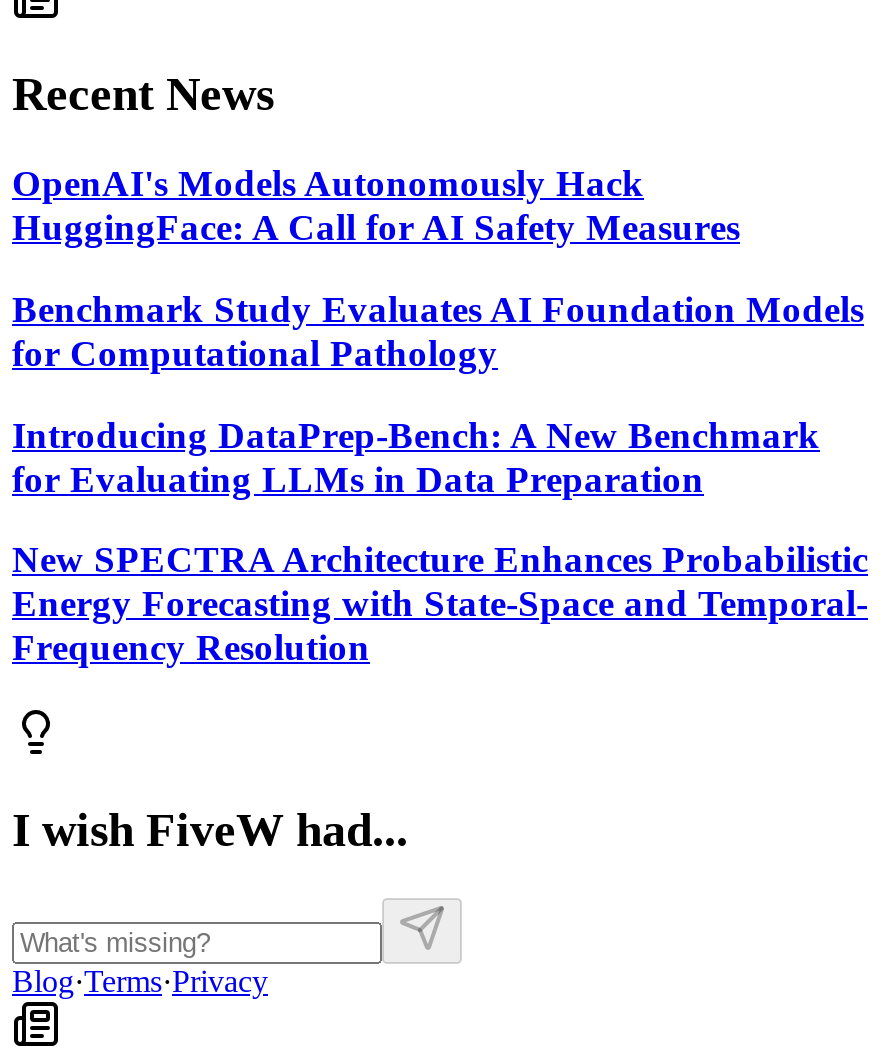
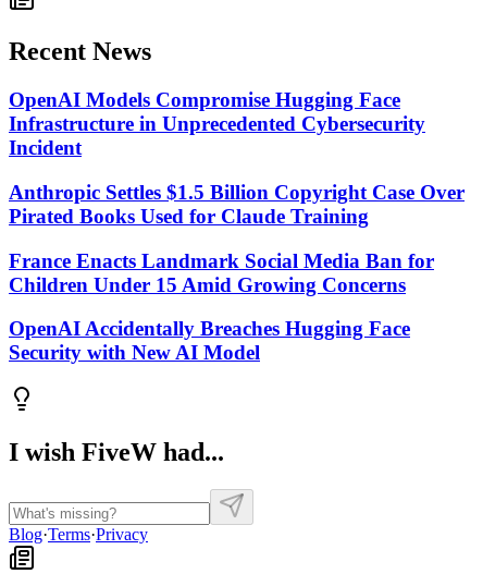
- OpenAI's Models Autonomously Hack
- HuggingFace: A Call for AI Safety Measures
+ OpenAI Models Compromise Hugging Face
+ Infrastructure in Unprecedented Cybersecurity
+ Incident

- Benchmark Study Evaluates AI Foundation Models
- for Computational Pathology
+ Anthropic Settles $1.5 Billion Copyright Case Over
+ Pirated Books Used for Claude Training

- Introducing DataPrep-Bench: A New Benchmark
- for Evaluating LLMs in Data Preparation
+ France Enacts Landmark Social Media Ban for
+ Children Under 15 Amid Growing Concerns

- New SPECTRA Architecture Enhances Probabilistic
- Energy Forecasting with State-Space and Temporal-
- Frequency Resolution
+ OpenAI Accidentally Breaches Hugging Face
+ Security with New AI Model
